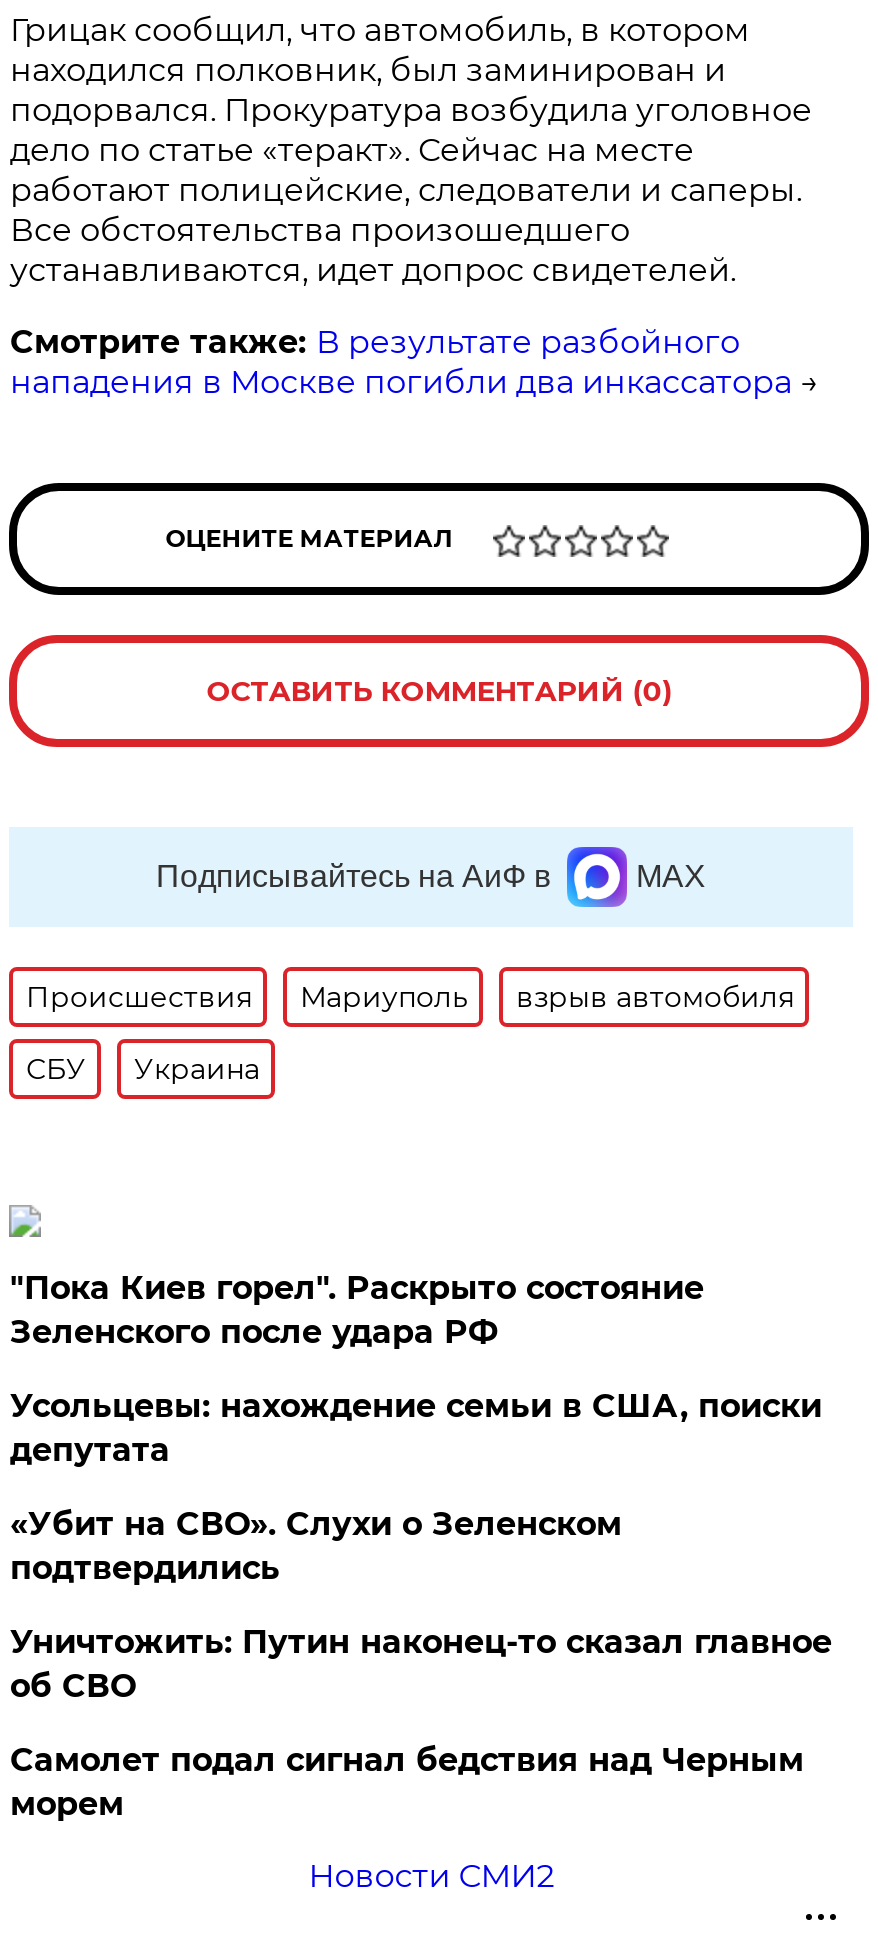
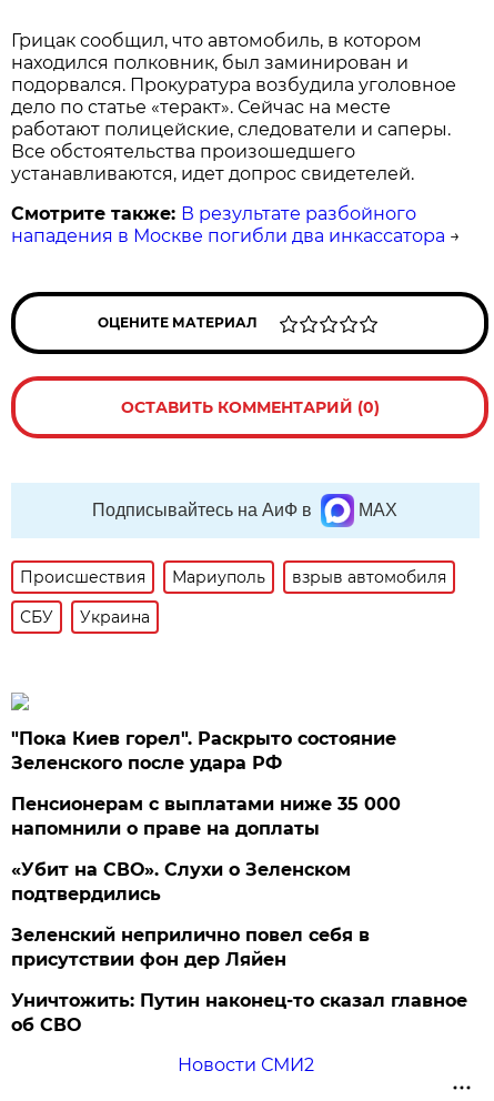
- Усольцевы: нахождение семьи в США, поиски
- депутата
+ Пенсионерам с выплатами ниже 35 000
+ напомнили о праве на доплаты

+ Зеленский неприлично повел cебя в
+ присутствии фон дер Ляйен

moved down: Уничтожить: Путин наконец-то сказал главное | об СВО

- Самолет подал сигнал бедствия над Черным
- морем
